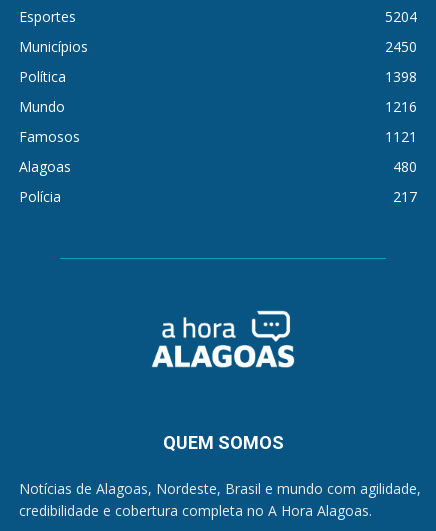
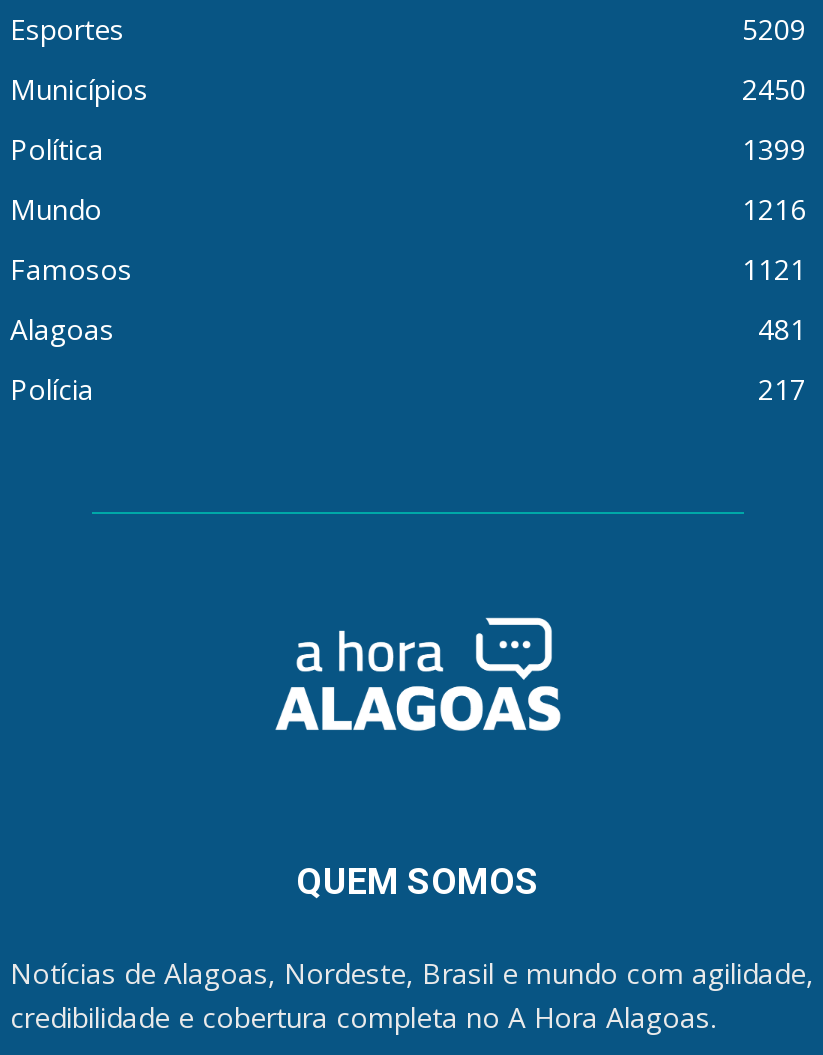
- 5204
+ 5209

- 1398
+ 1399

- 480
+ 481
